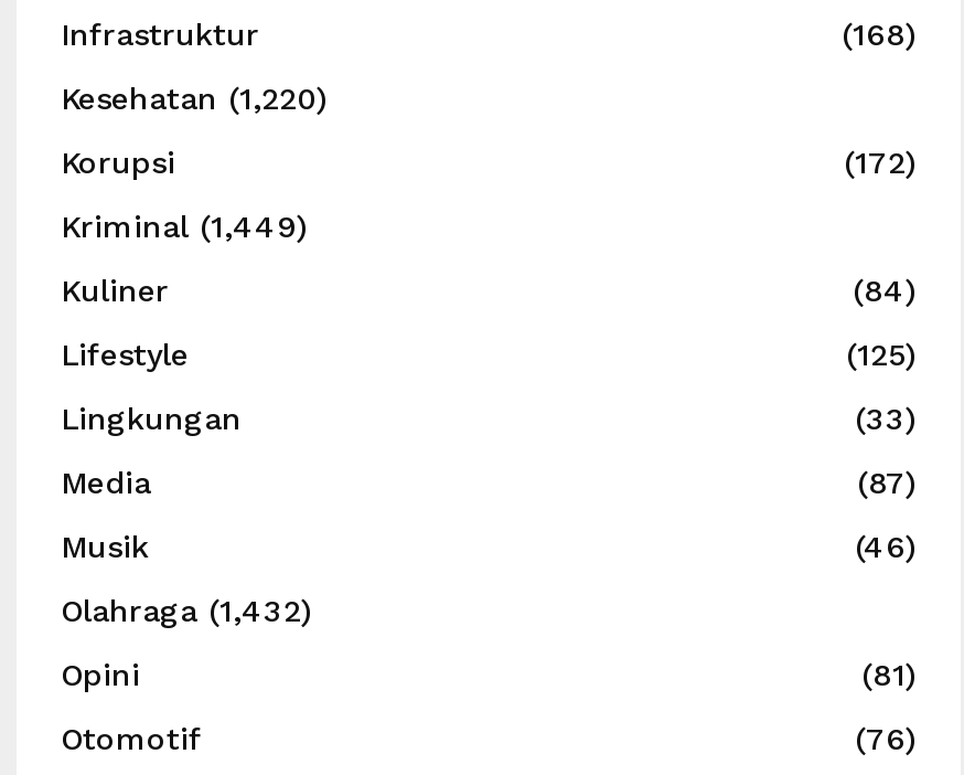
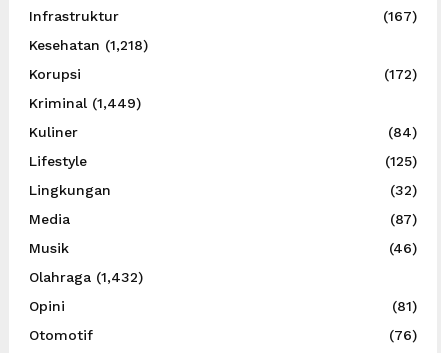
- (168)
+ (167)

- Kesehatan (1,220)
+ Kesehatan (1,218)

- (33)
+ (32)
